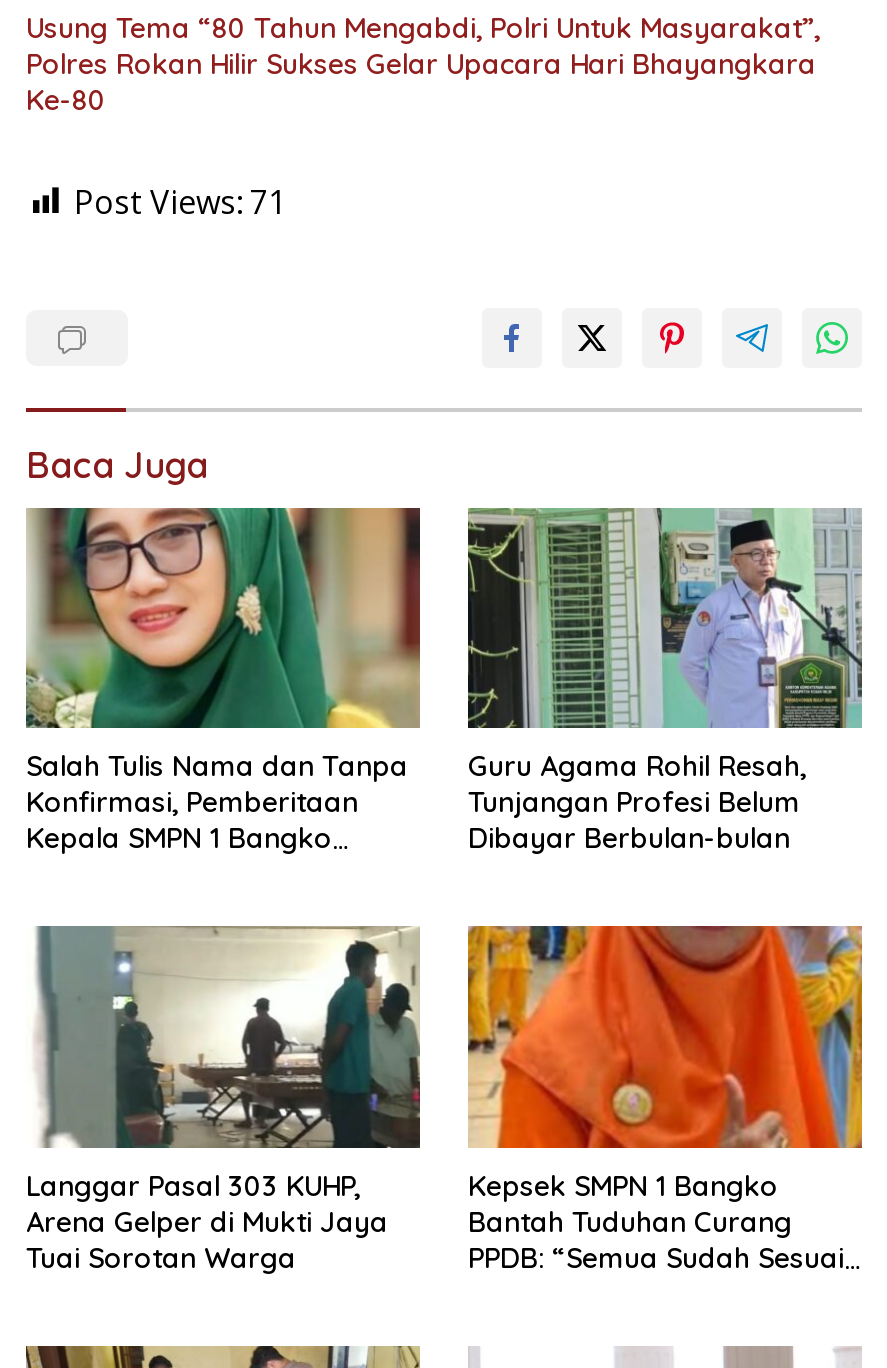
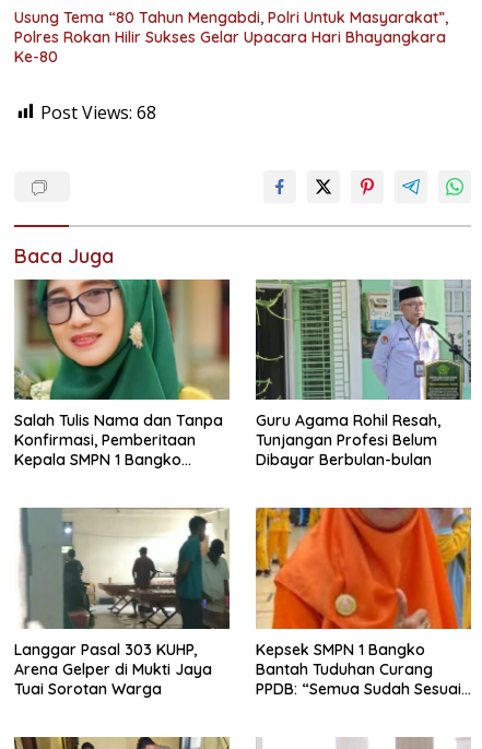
- Post Views: 71
+ Post Views: 68
